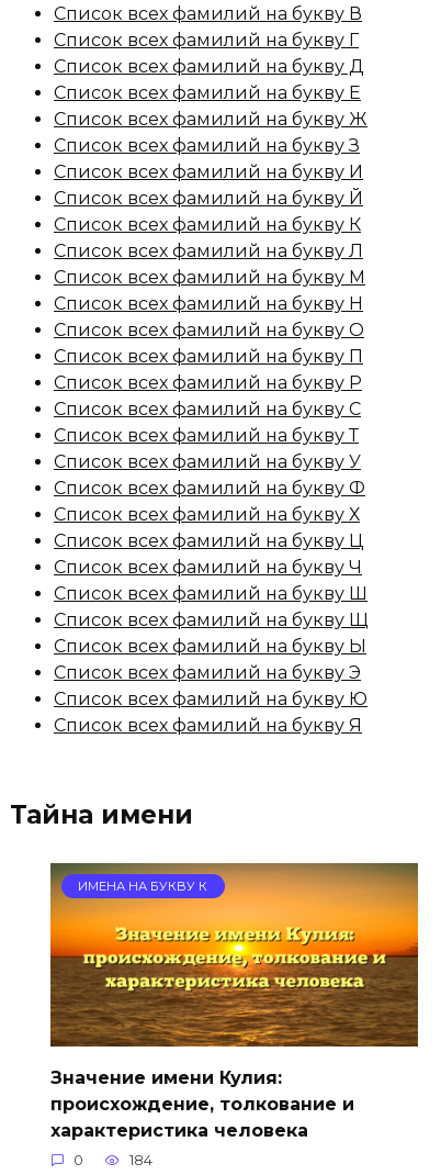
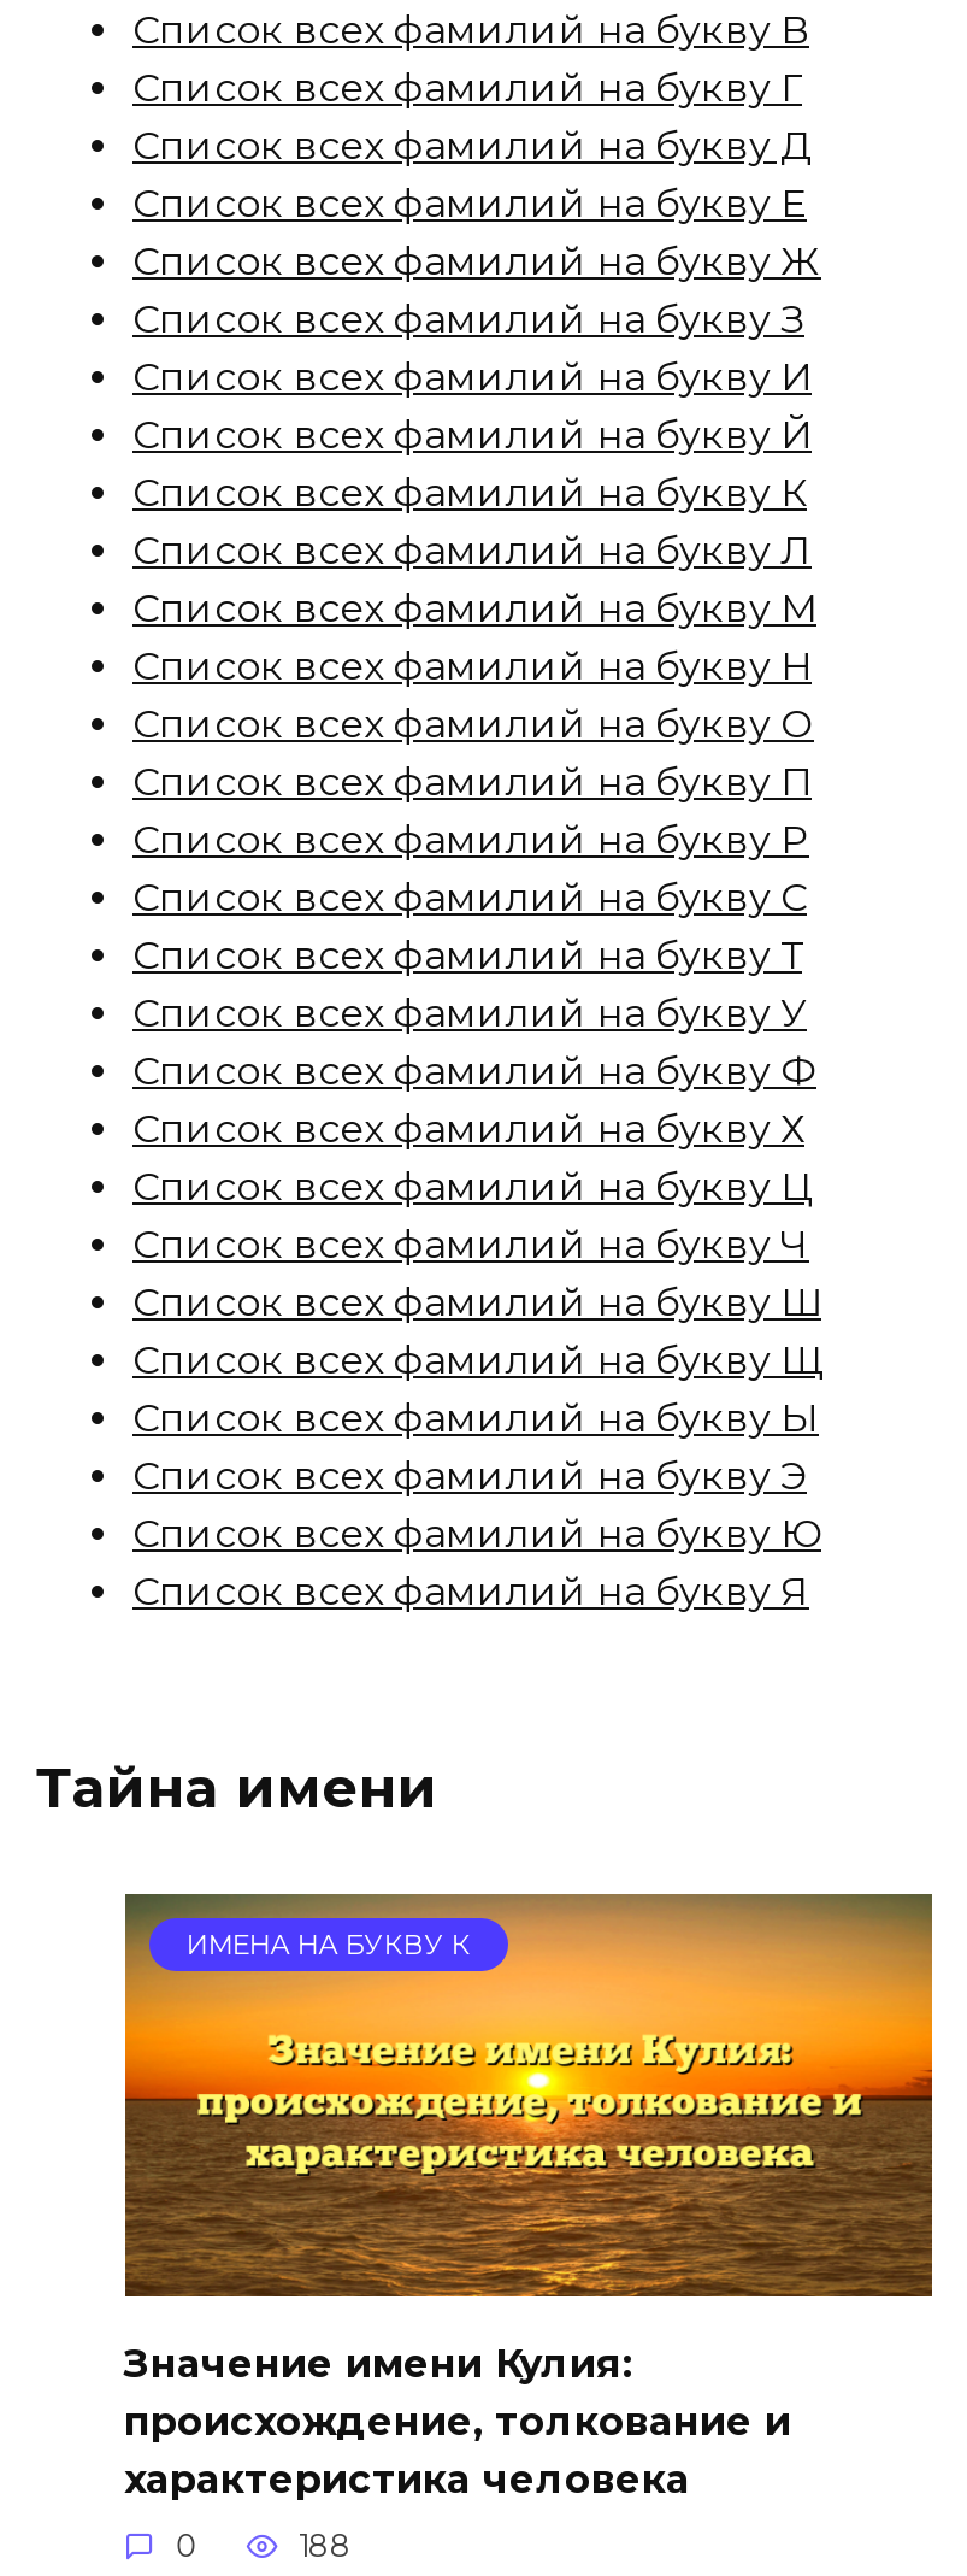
- 184
+ 188
